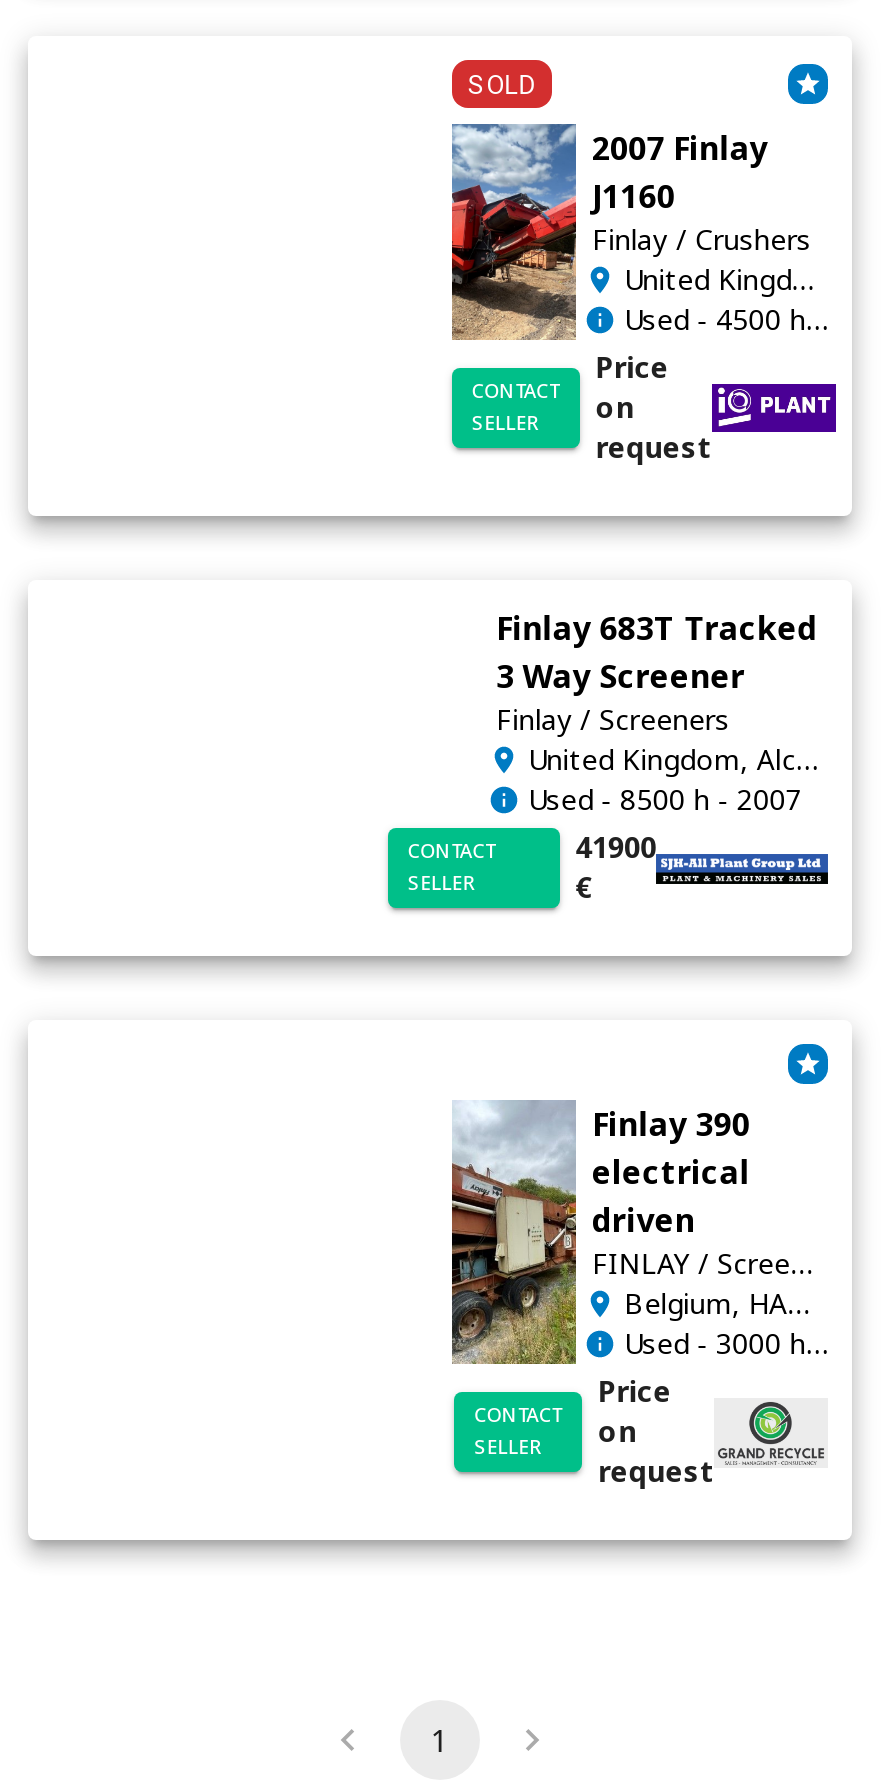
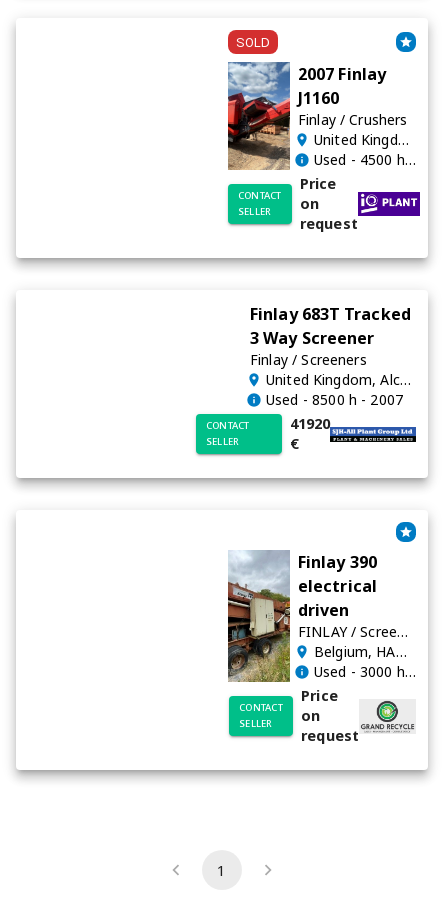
- 41900
+ 41920
